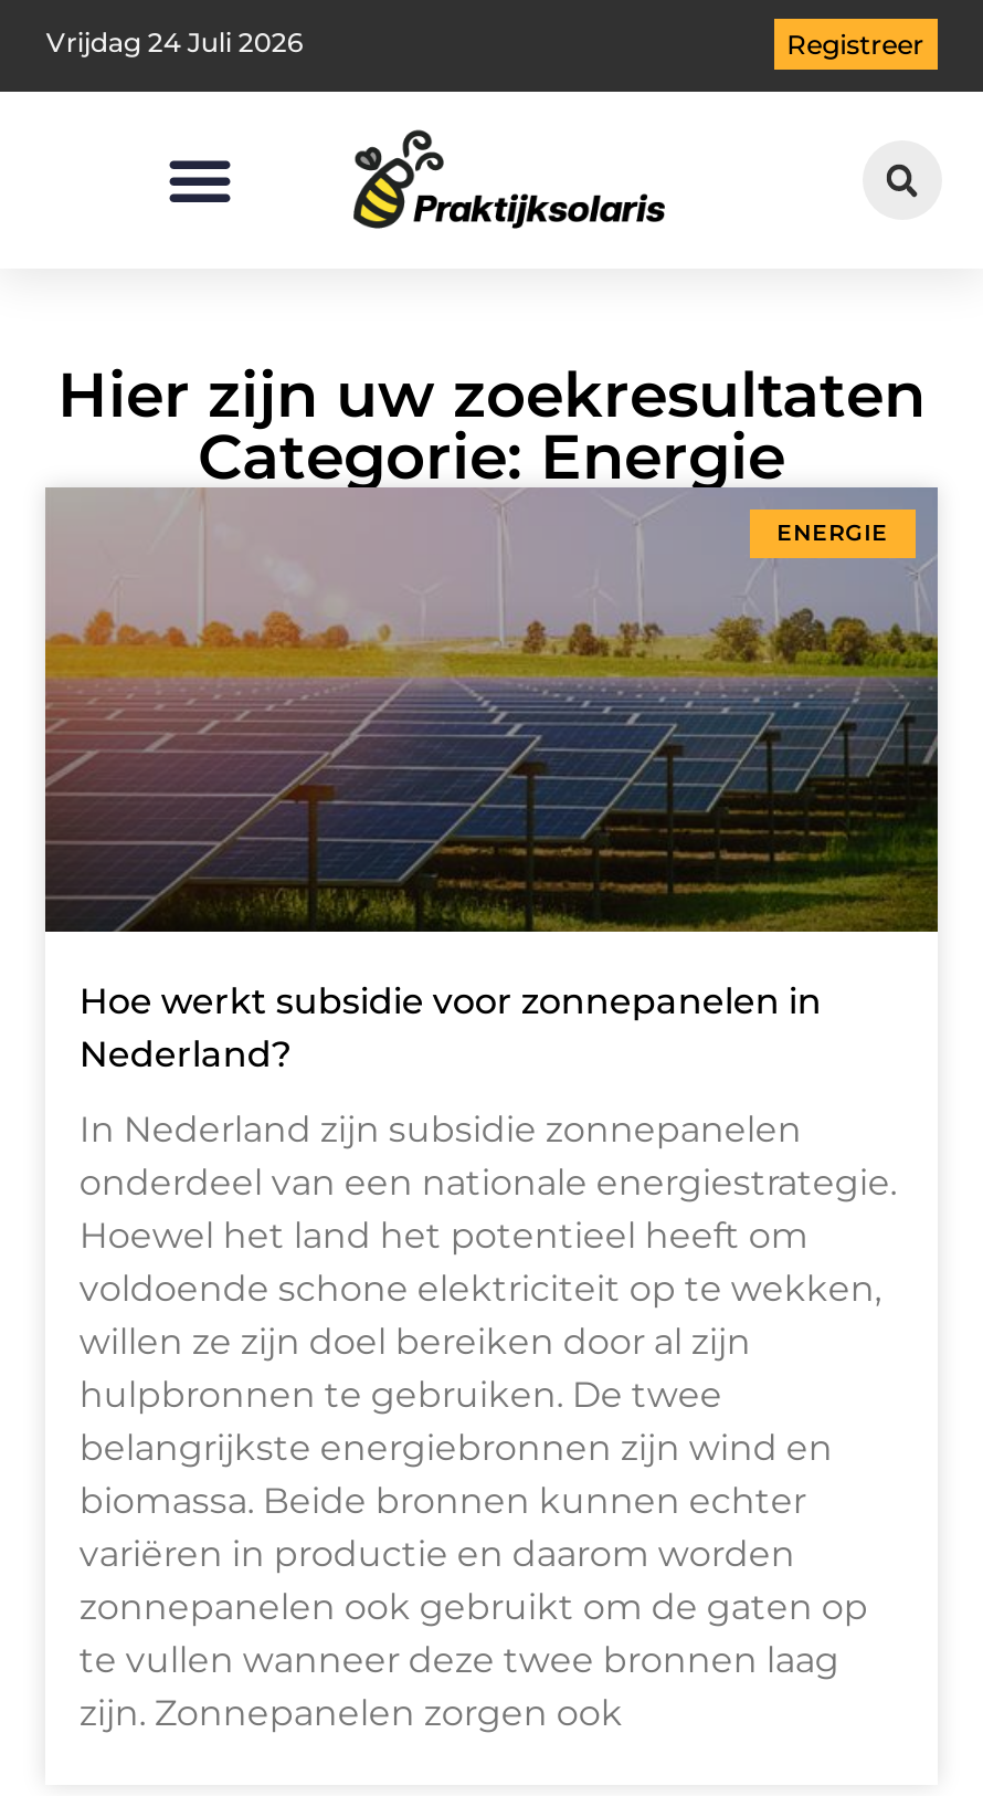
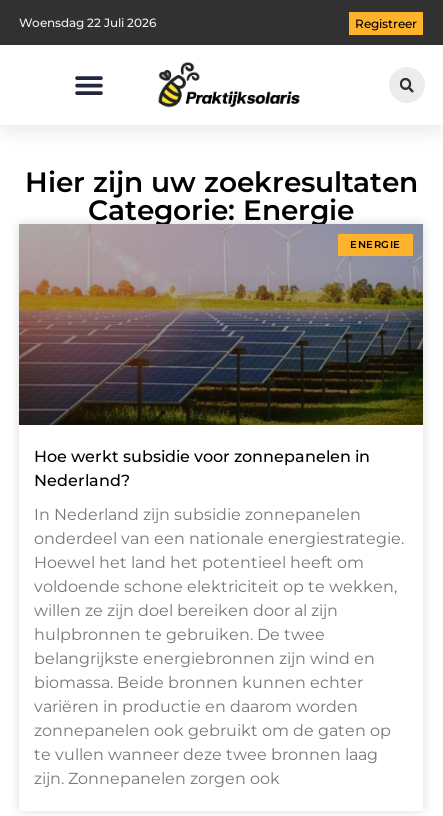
- Vrijdag 24 Juli 2026
+ Woensdag 22 Juli 2026
